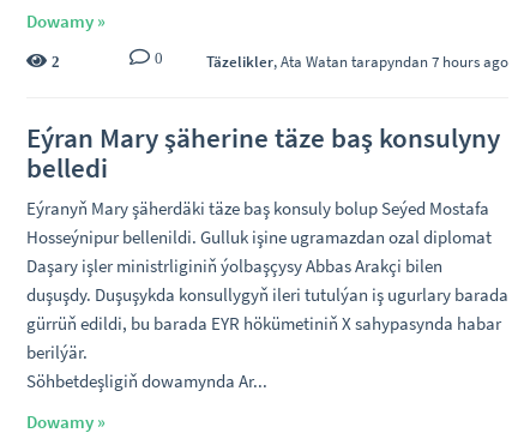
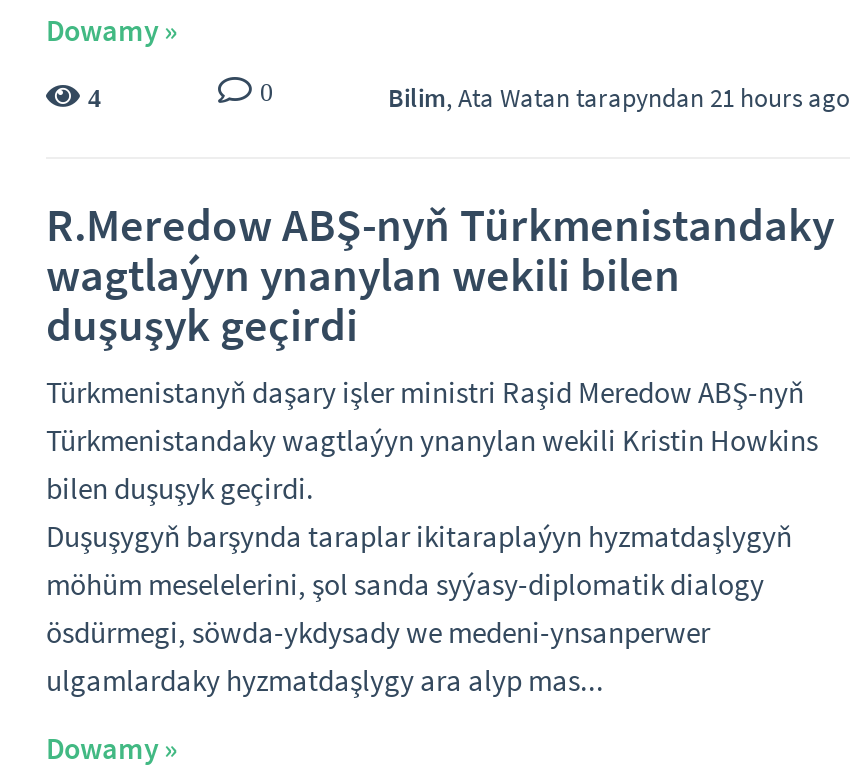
- 2
+ 4

- Täzelikler, Ata Watan tarapyndan 7 hours ago
+ Bilim, Ata Watan tarapyndan 21 hours ago

- Eýran Mary şäherine täze baş konsulyny
- belledi
- Eýranyň Mary şäherdäki täze baş konsuly bolup Seýed Mostafa
- Hosseýnipur bellenildi. Gulluk işine ugramazdan ozal diplomat
- Daşary işler ministrliginiň ýolbaşçysy Abbas Arakçi bilen
- duşuşdy. Duşuşykda konsullygyň ileri tutulýan iş ugurlary barada
- gürrüň edildi, bu barada EYR hökümetiniň X sahypasynda habar
- berilýär.
- Söhbetdeşligiň dowamynda Ar...
+ R.Meredow ABŞ-nyň Türkmenistandaky
+ wagtlaýyn ynanylan wekili bilen
+ duşuşyk geçirdi
+ Türkmenistanyň daşary işler ministri Raşid Meredow ABŞ-nyň
+ Türkmenistandaky wagtlaýyn ynanylan wekili Kristin Howkins
+ bilen duşuşyk geçirdi.
+ Duşuşygyň barşynda taraplar ikitaraplaýyn hyzmatdaşlygyň
+ möhüm meselelerini, şol sanda syýasy-diplomatik dialogy
+ ösdürmegi, söwda-ykdysady we medeni-ynsanperwer
+ ulgamlardaky hyzmatdaşlygy ara alyp mas...
